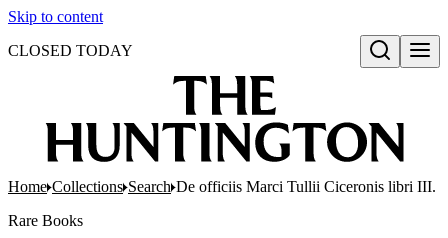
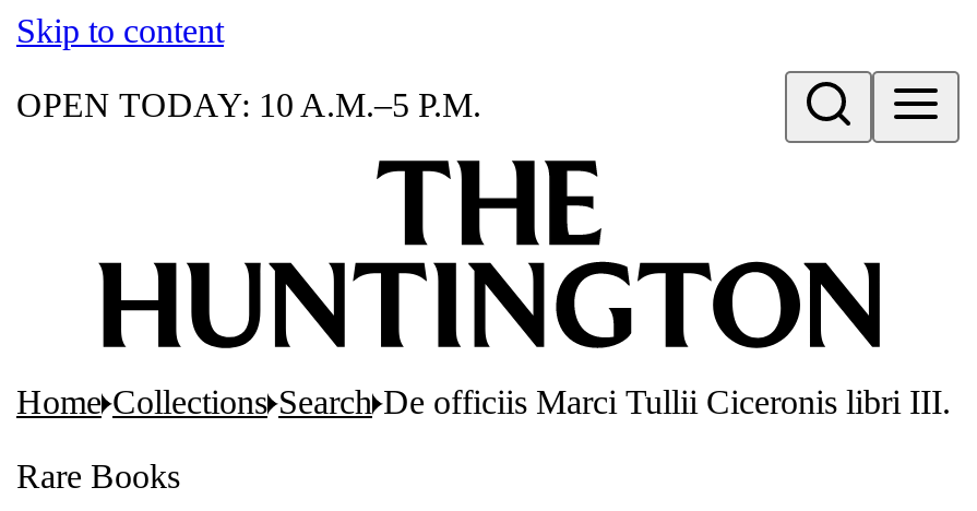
- CLOSED TODAY
+ OPEN TODAY: 10 A.M.–5 P.M.
